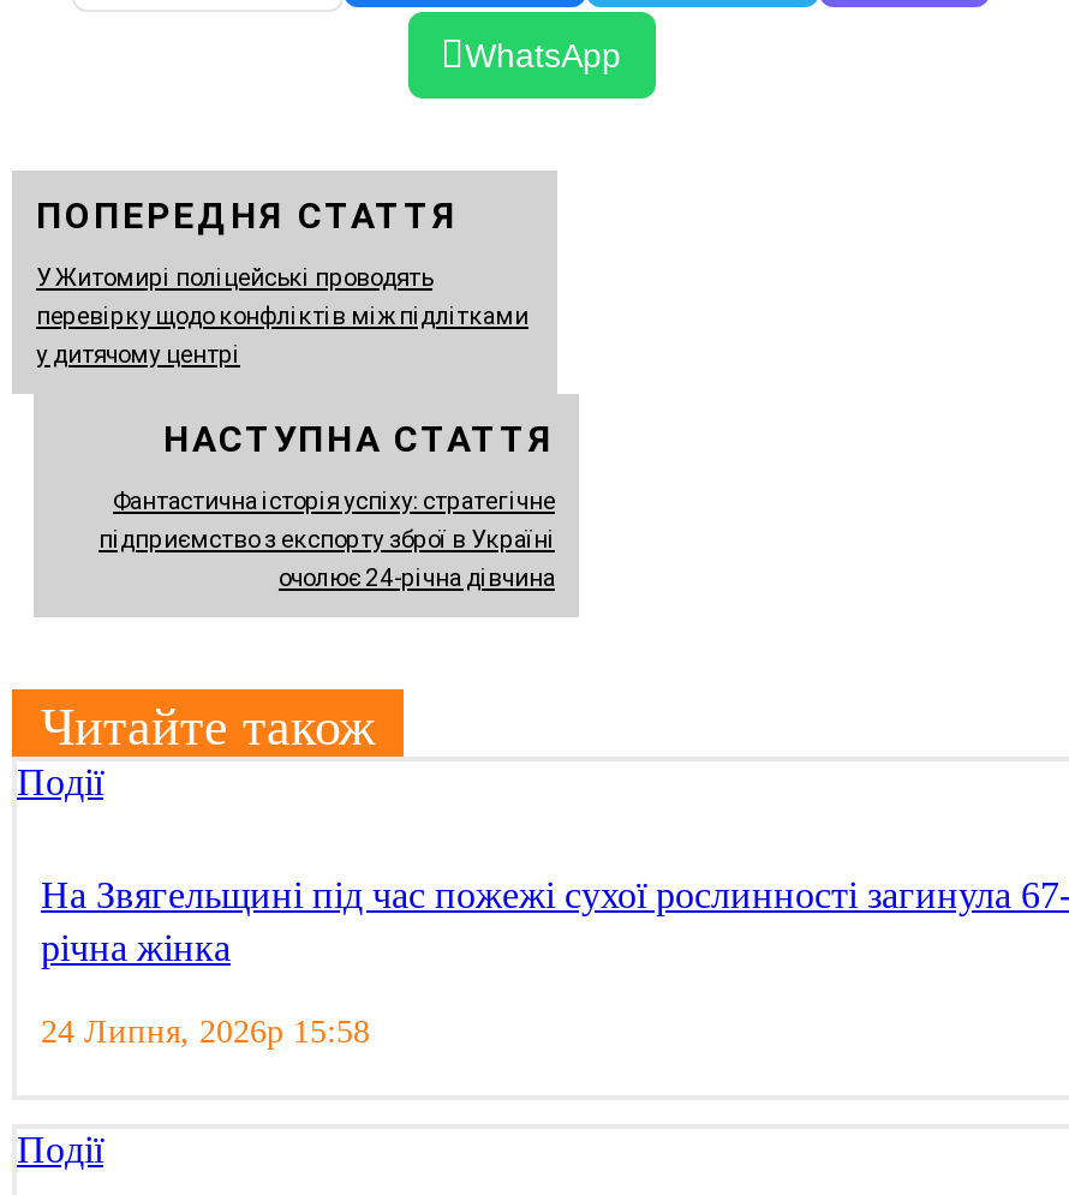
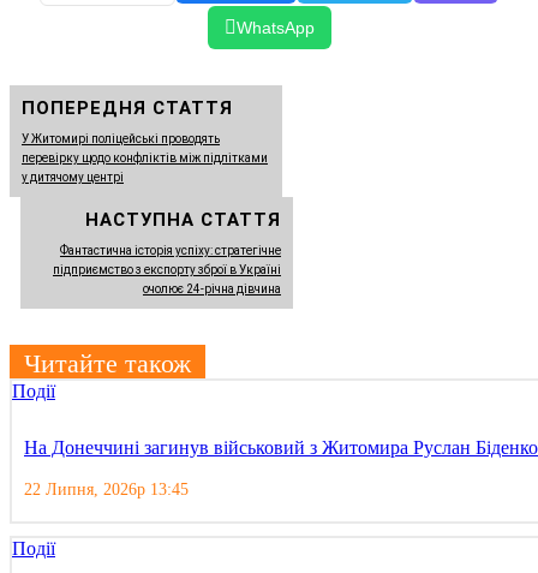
- На Звягельщині під час пожежі сухої рослинності загинула 67-
- річна жінка
+ На Донеччині загинув військовий з Житомира Руслан Біденко

- 24 Липня, 2026р 15:58
+ 22 Липня, 2026р 13:45
